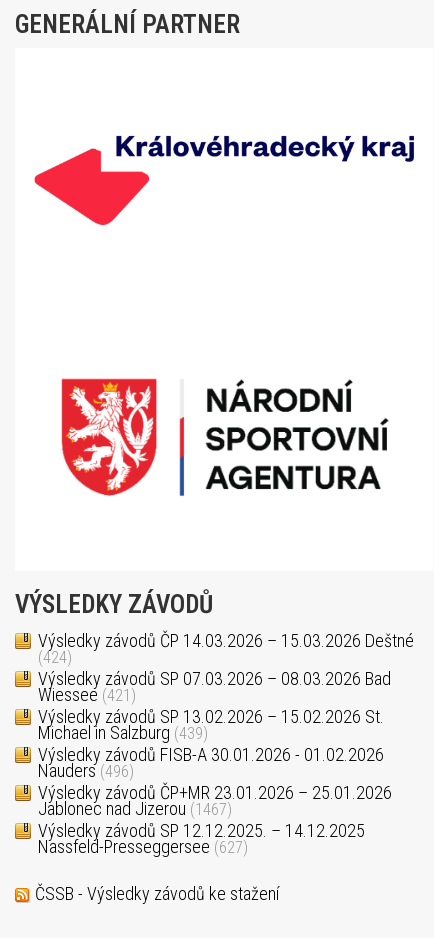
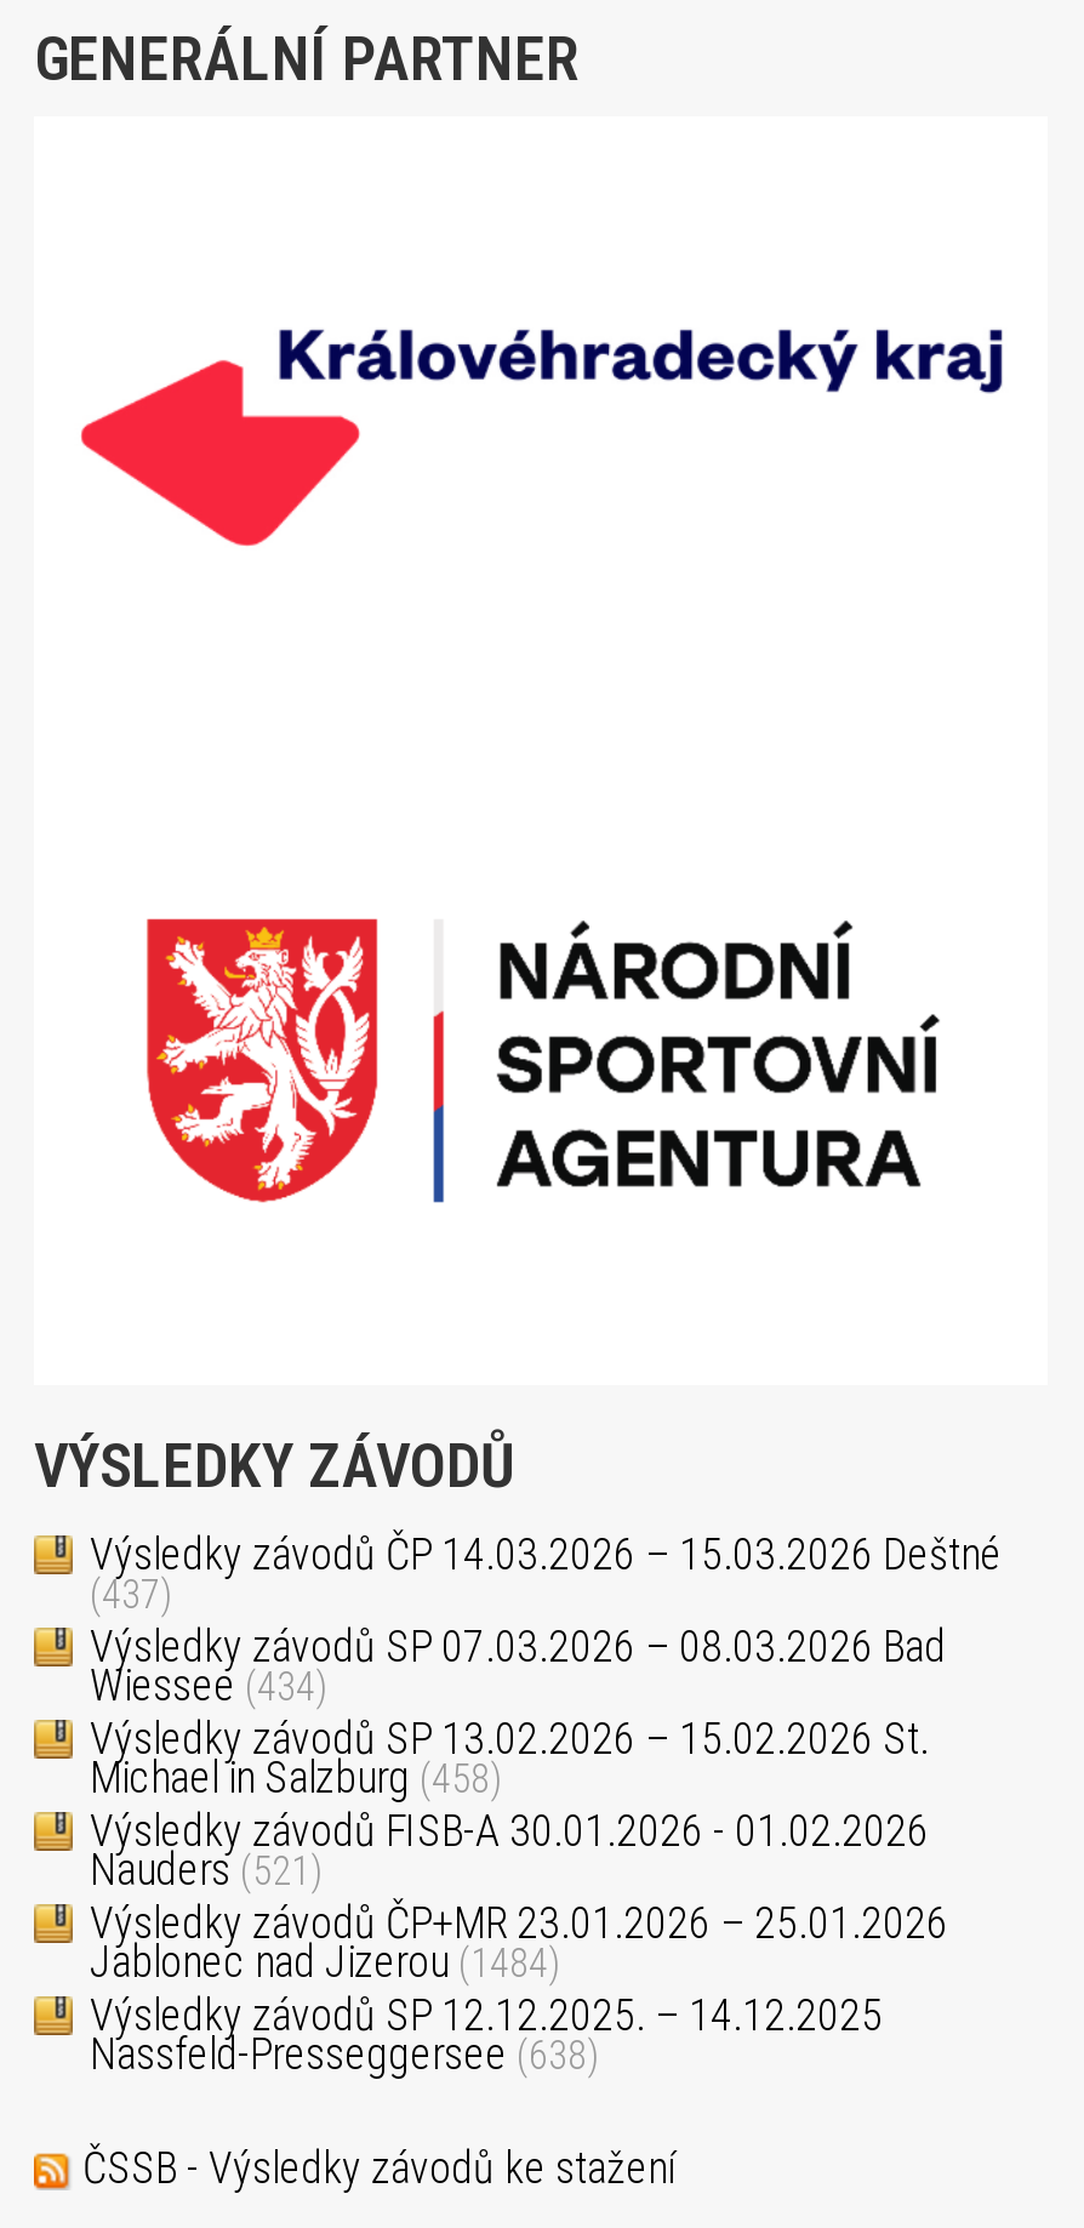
- (424)
+ (437)

- Wiessee (421)
+ Wiessee (434)

- Michael in Salzburg(439)
+ Michael in Salzburg(458)

- Nauders(496)
+ Nauders(521)

- Jablonec nad Jizerou (1467)
+ Jablonec nad Jizerou (1484)

- Nassfeld-Presseggersee (627)
+ Nassfeld-Presseggersee (638)
